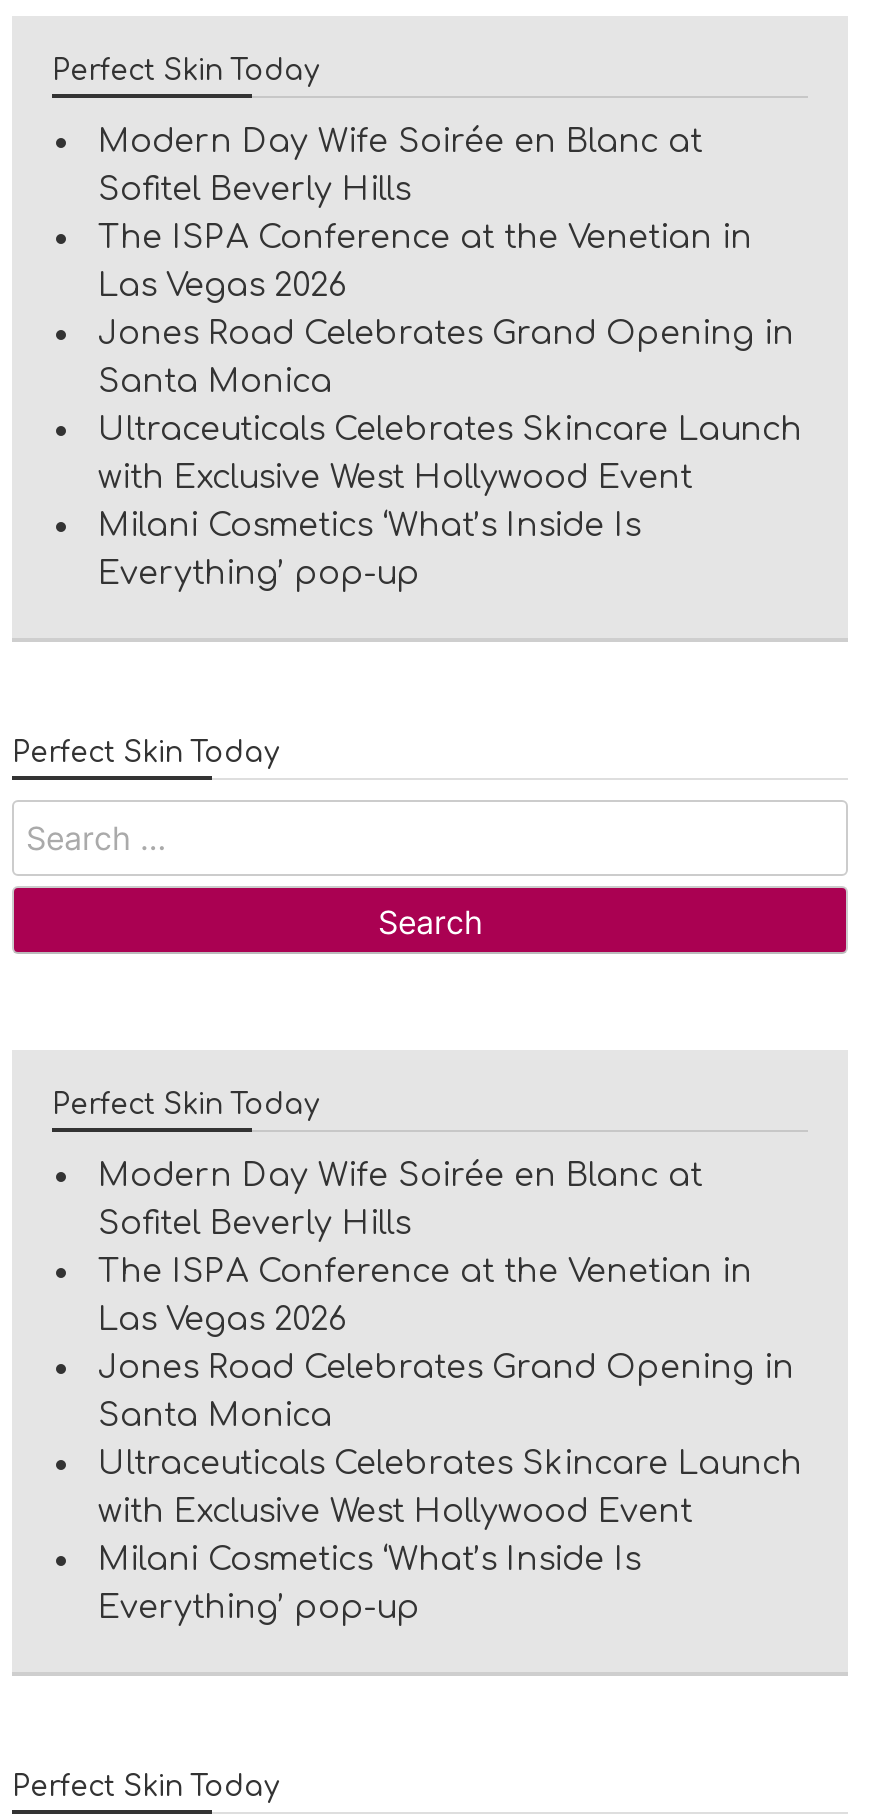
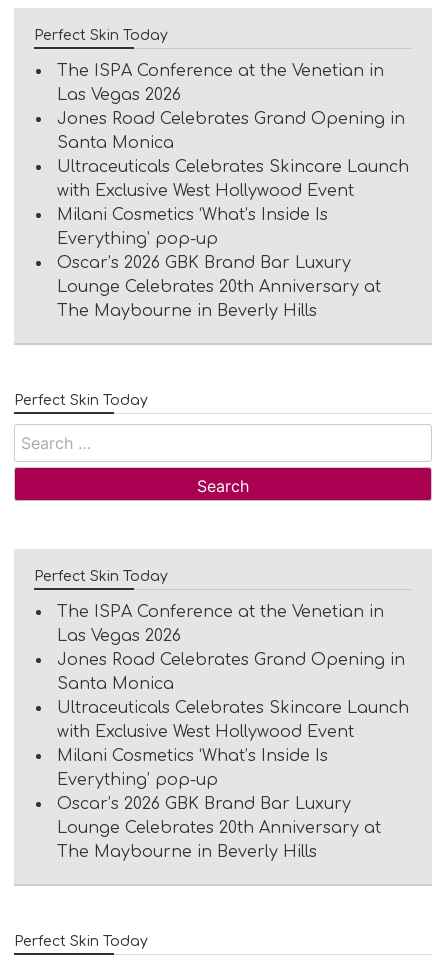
- Modern Day Wife Soirée en Blanc at
- Sofitel Beverly Hills

moved up: The ISPA Conference at the Venetian in | Las Vegas 2026 | Jones Road Celebrates Grand Opening in | Santa Monica | Ultraceuticals Celebrates Skincare Launch | with Exclusive West Hollywood Event | Milani Cosmetics ‘What’s Inside Is | Everything’ pop-up

+ Oscar’s 2026 GBK Brand Bar Luxury
+ Lounge Celebrates 20th Anniversary at
+ The Maybourne in Beverly Hills

- Modern Day Wife Soirée en Blanc at
- Sofitel Beverly Hills

moved up: The ISPA Conference at the Venetian in | Las Vegas 2026 | Jones Road Celebrates Grand Opening in | Santa Monica | Ultraceuticals Celebrates Skincare Launch | with Exclusive West Hollywood Event | Milani Cosmetics ‘What’s Inside Is | Everything’ pop-up

+ Oscar’s 2026 GBK Brand Bar Luxury
+ Lounge Celebrates 20th Anniversary at
+ The Maybourne in Beverly Hills
